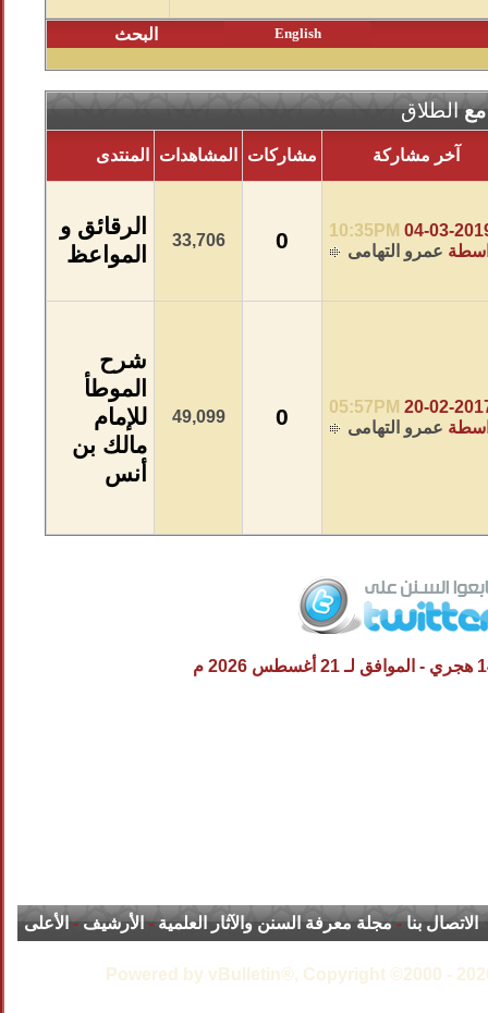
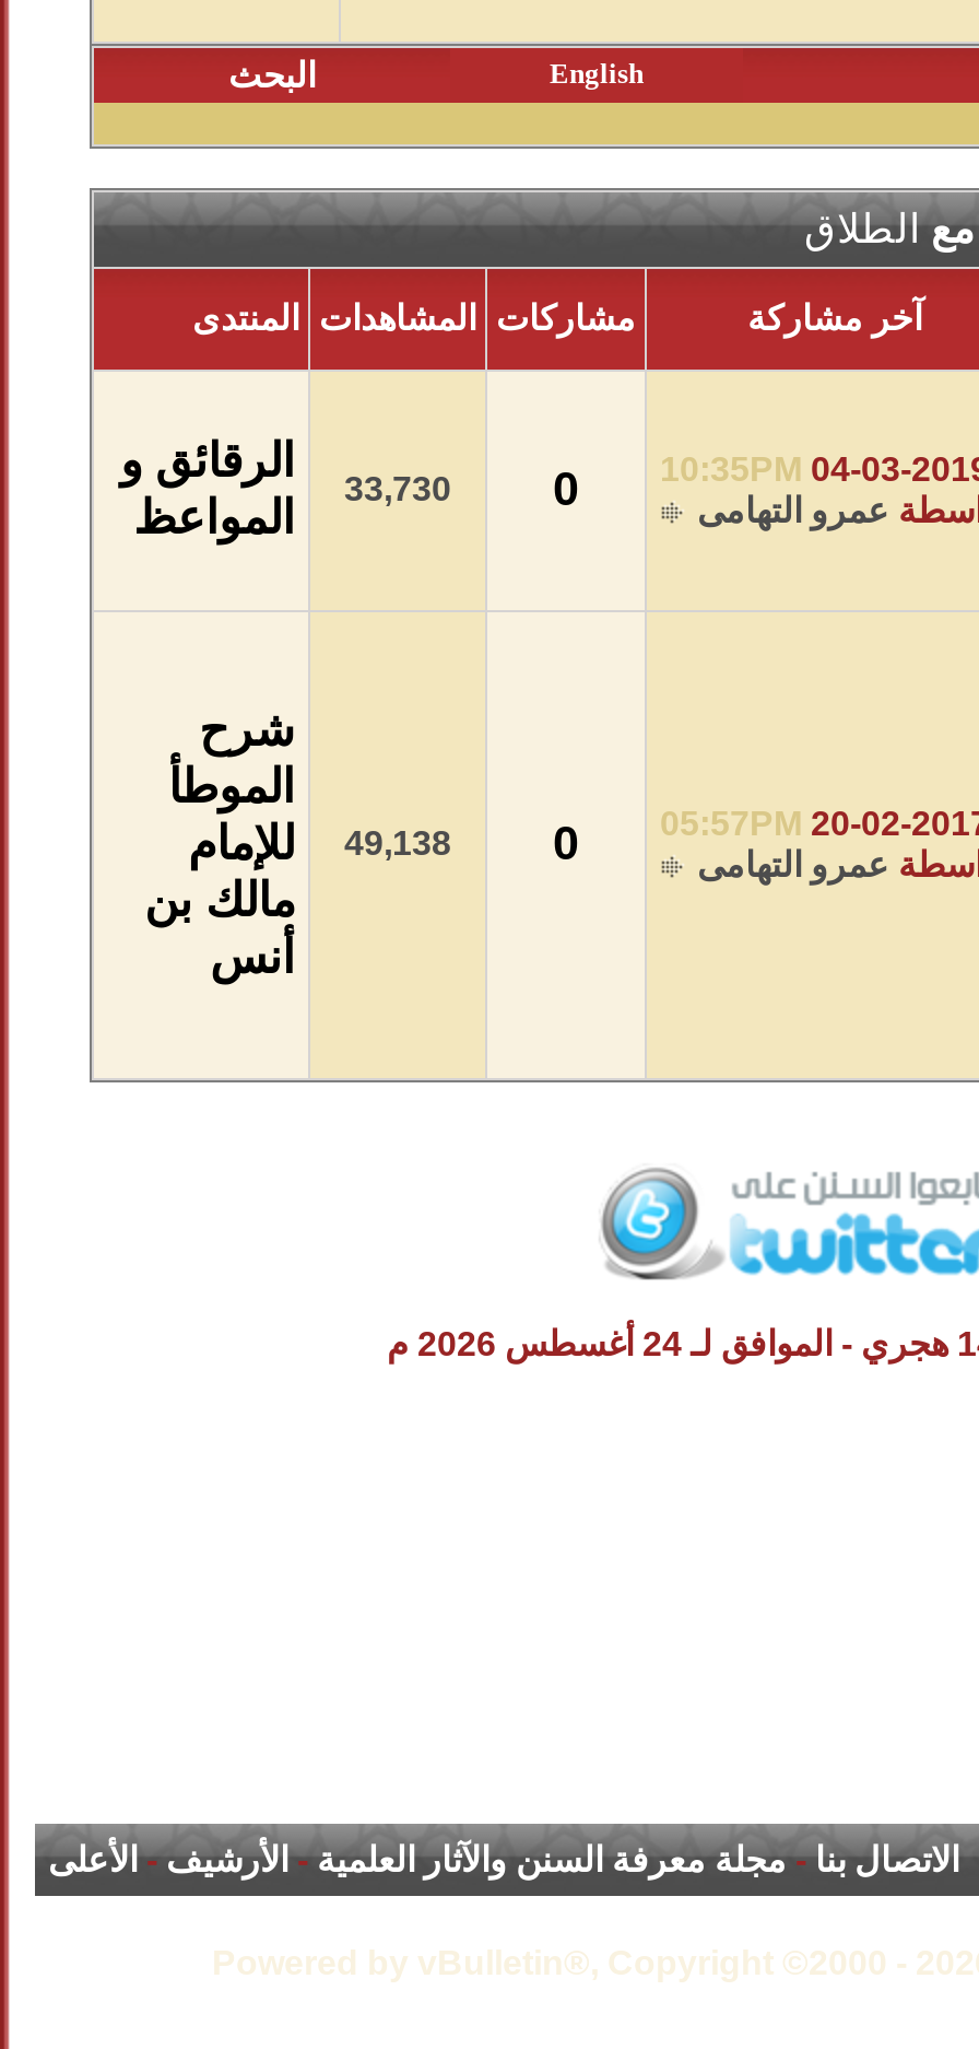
- 33,706
+ 33,730

- 49,099 للإمام
+ 49,138 للإمام
